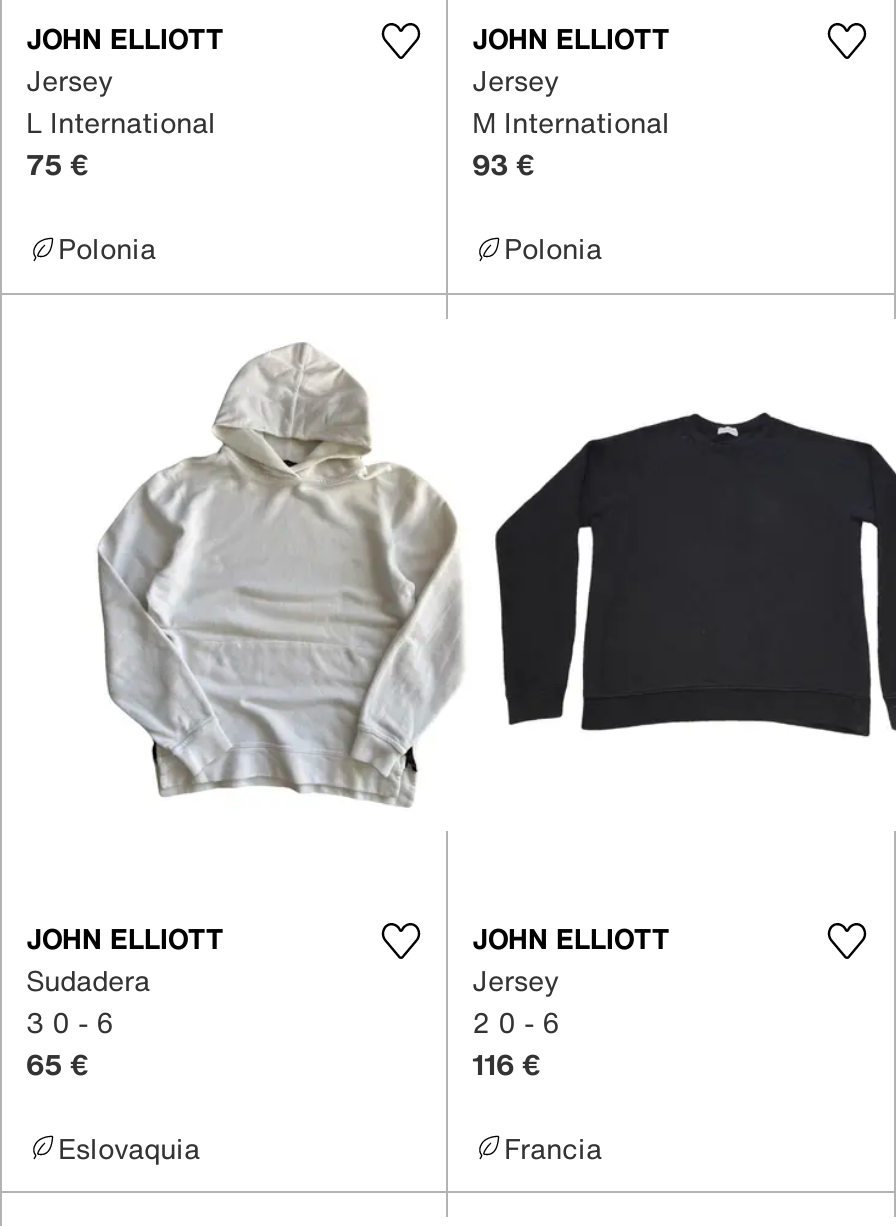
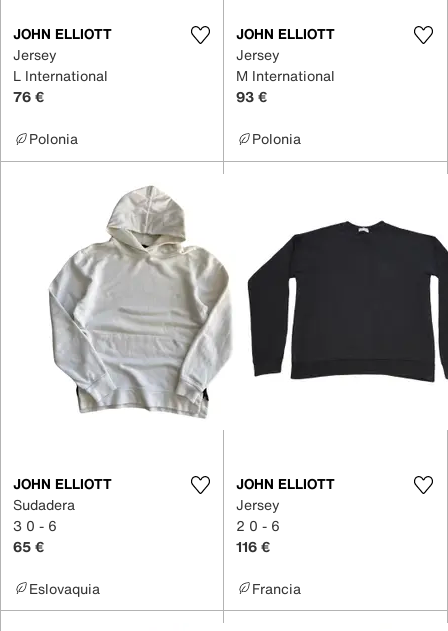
- 75 €
+ 76 €
